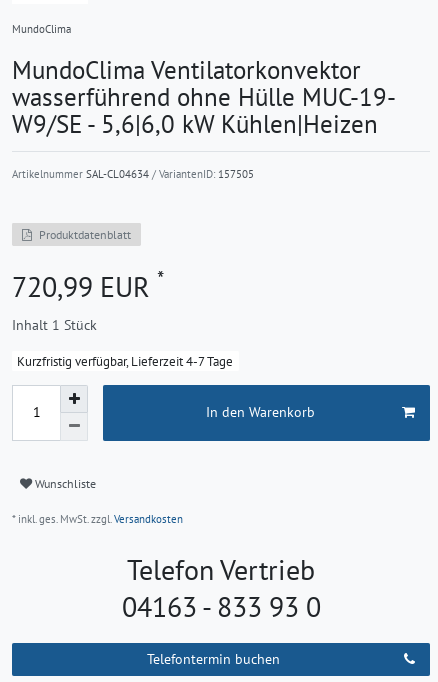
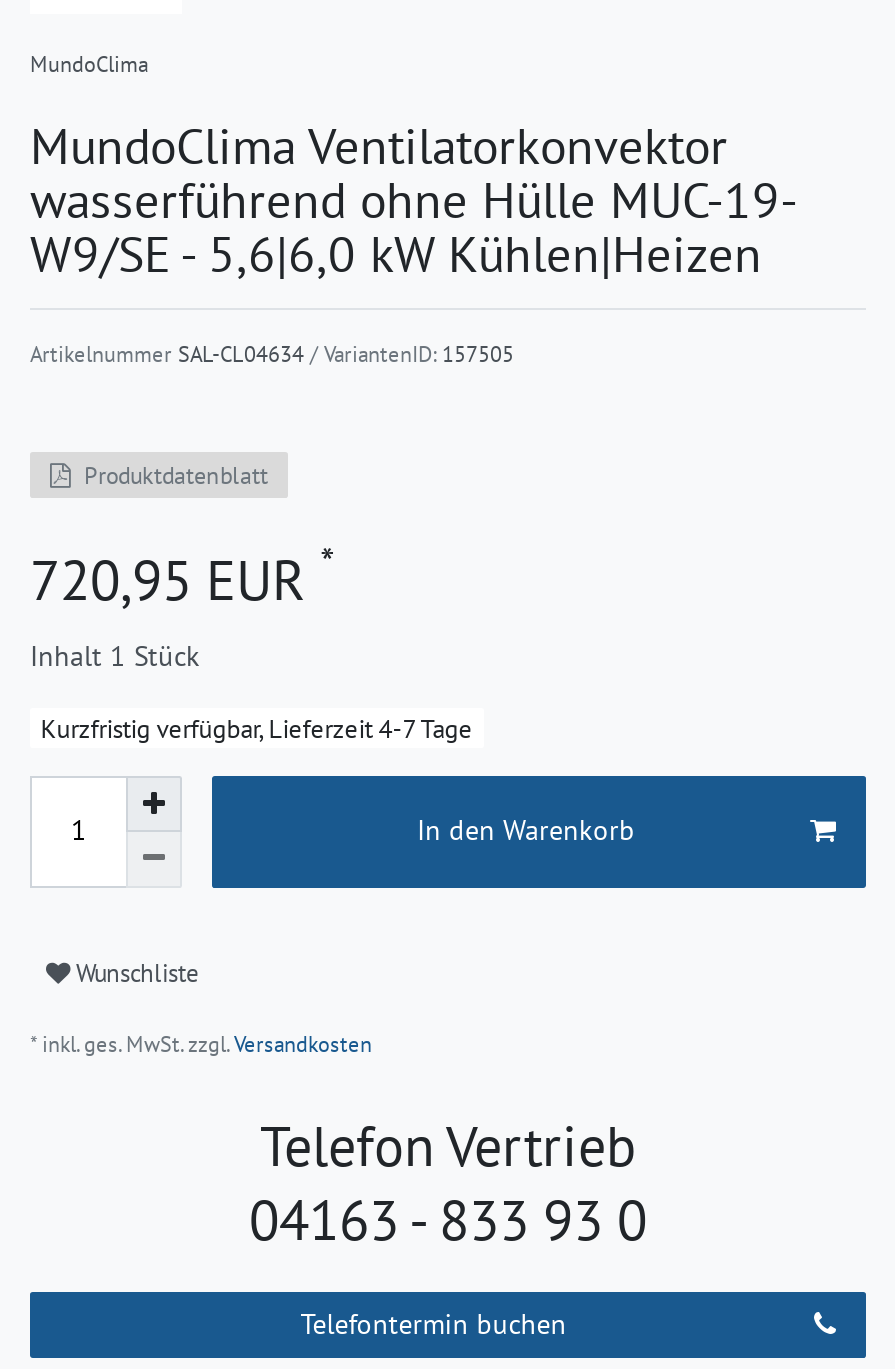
- 720,99 EUR *
+ 720,95 EUR *
